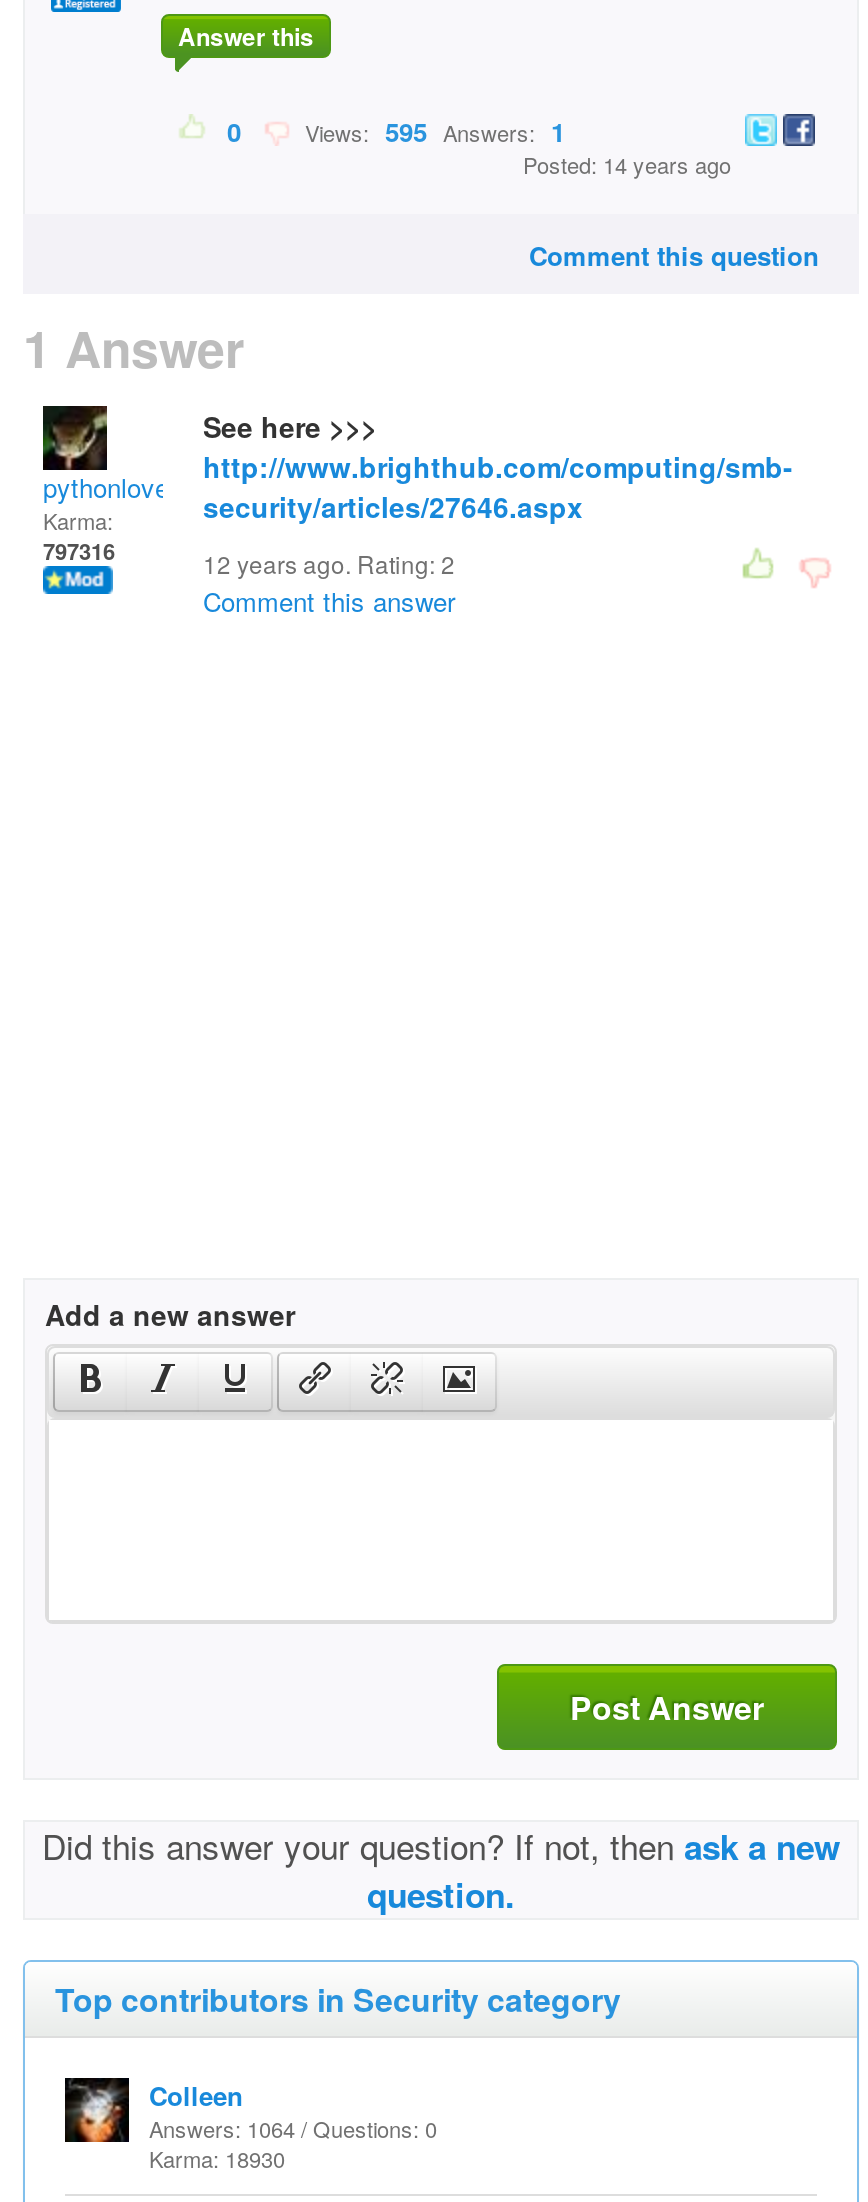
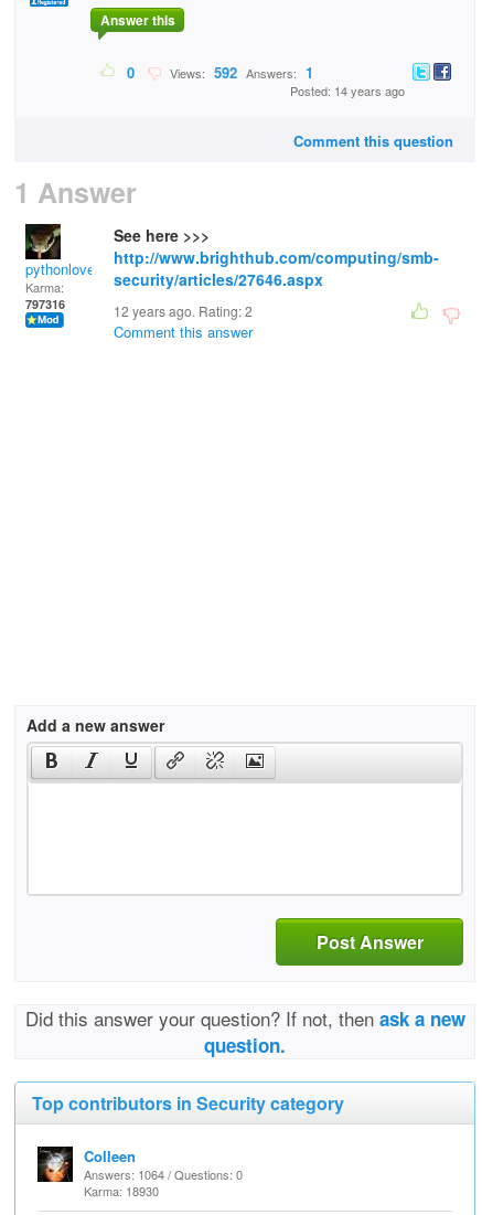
- Views: 595 Answers: 1
+ Views: 592 Answers: 1
